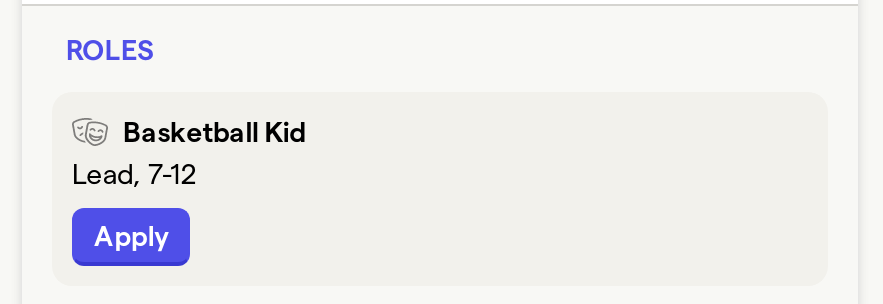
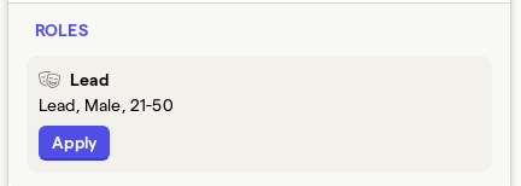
- Basketball Kid
- Lead, 7-12
+ Lead
+ Lead, Male, 21-50
